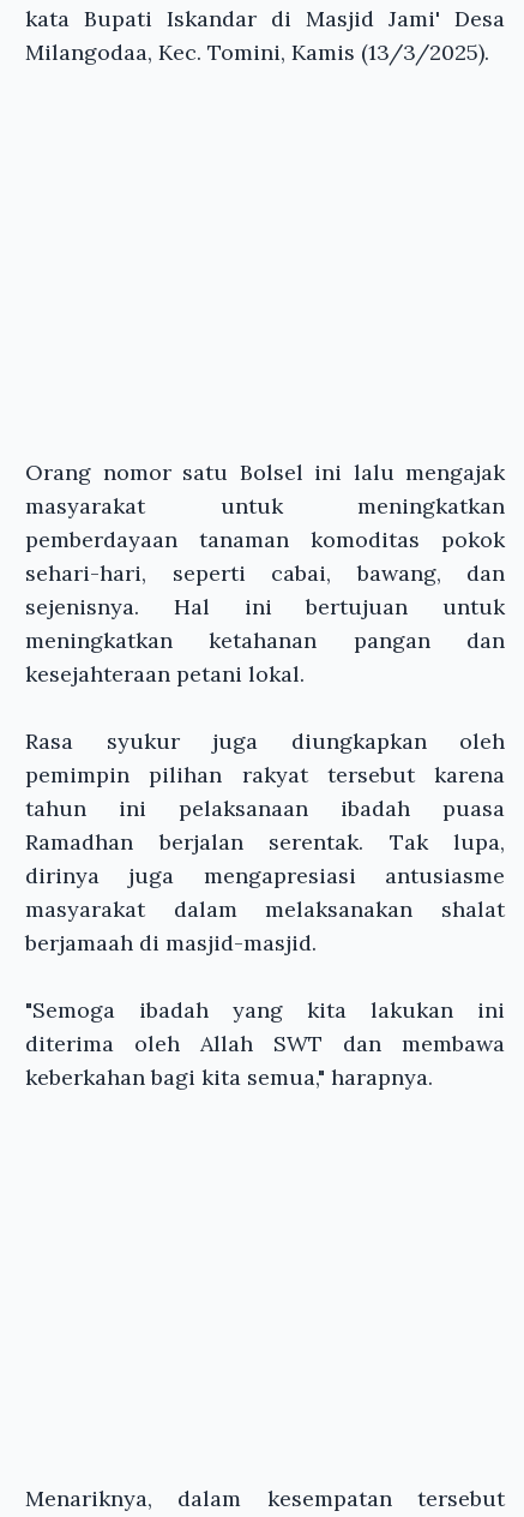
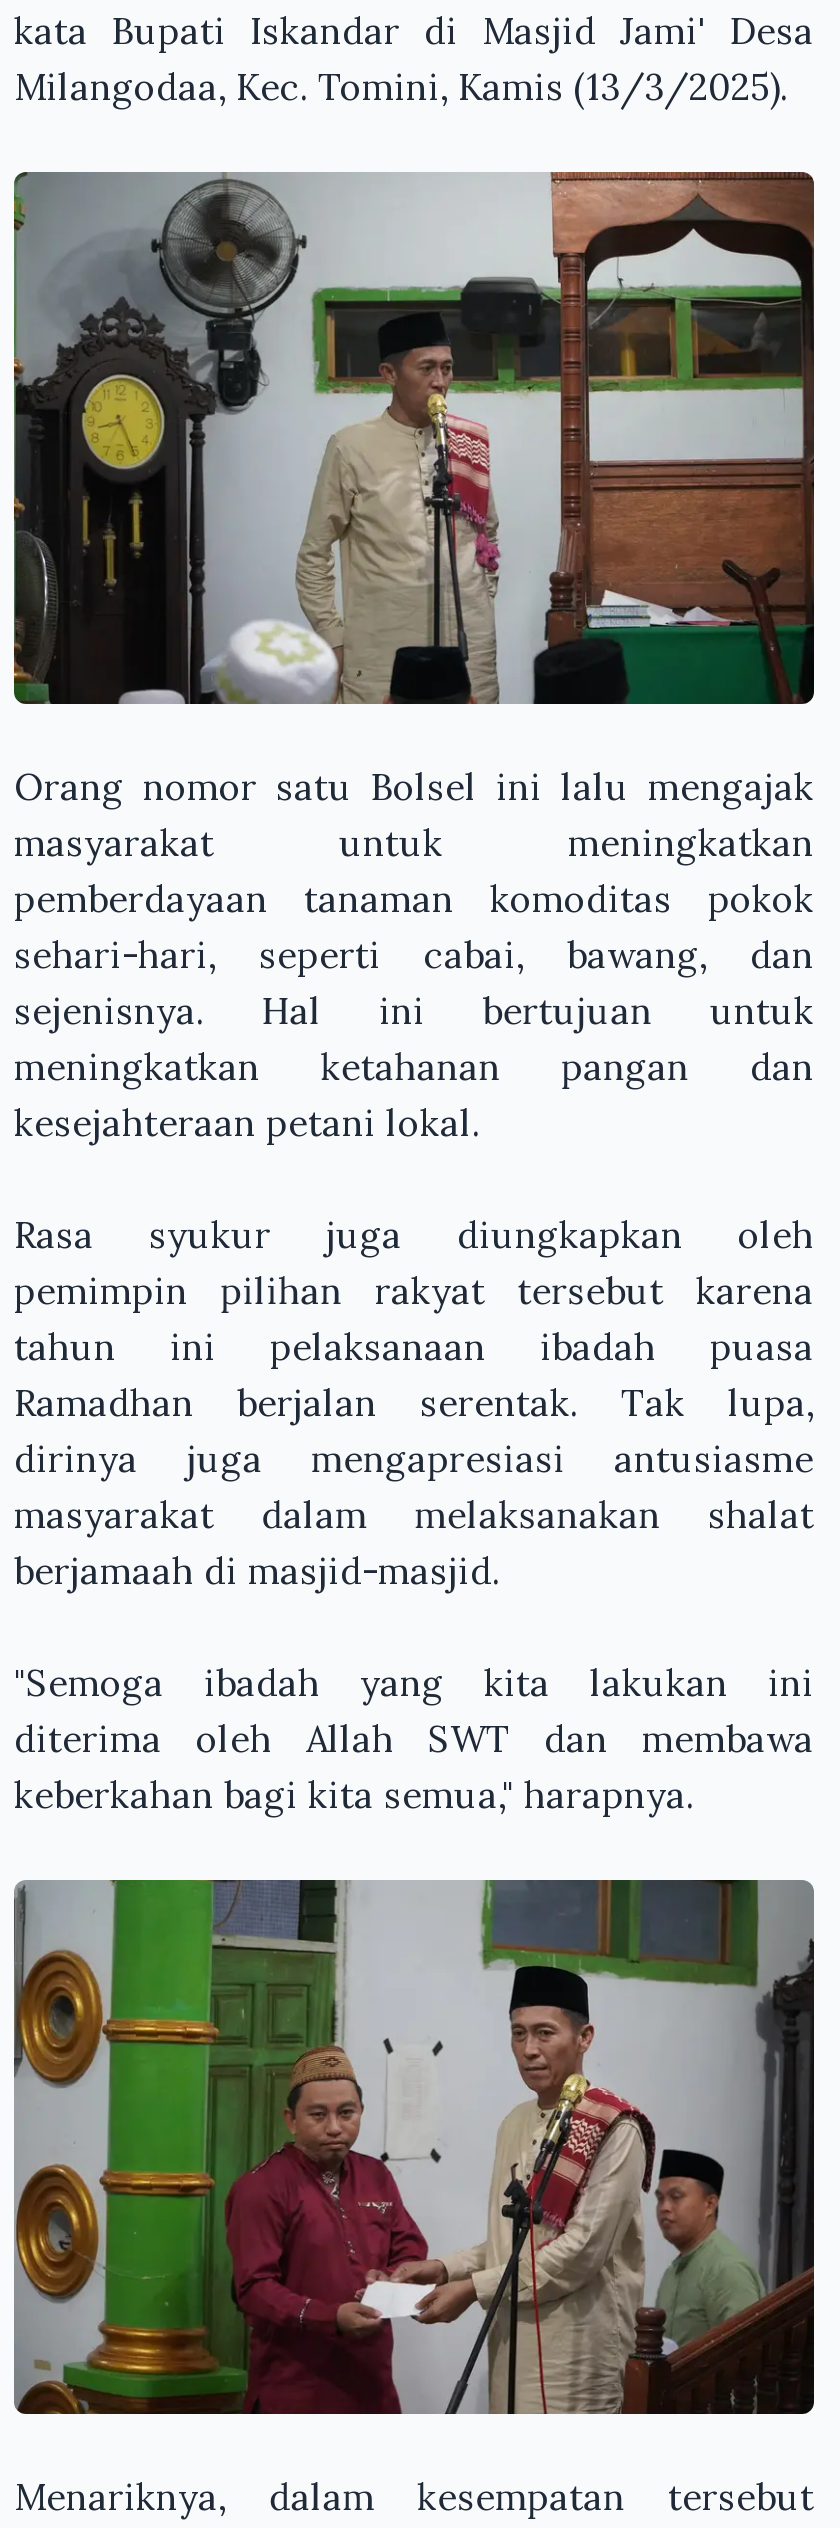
+ [image]

+ [image]
